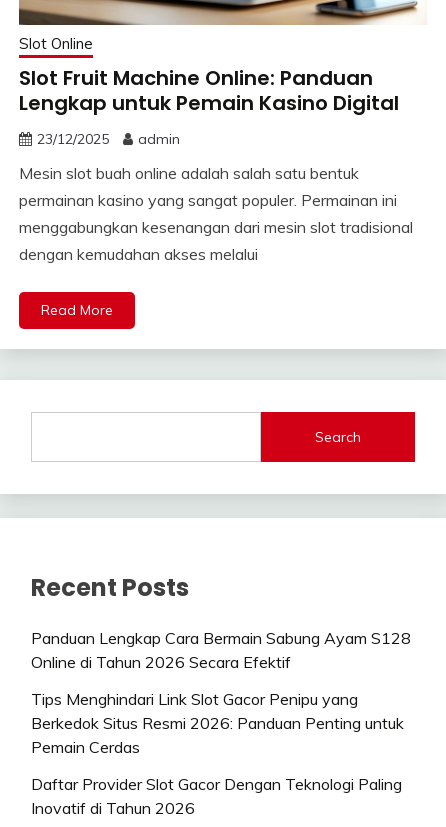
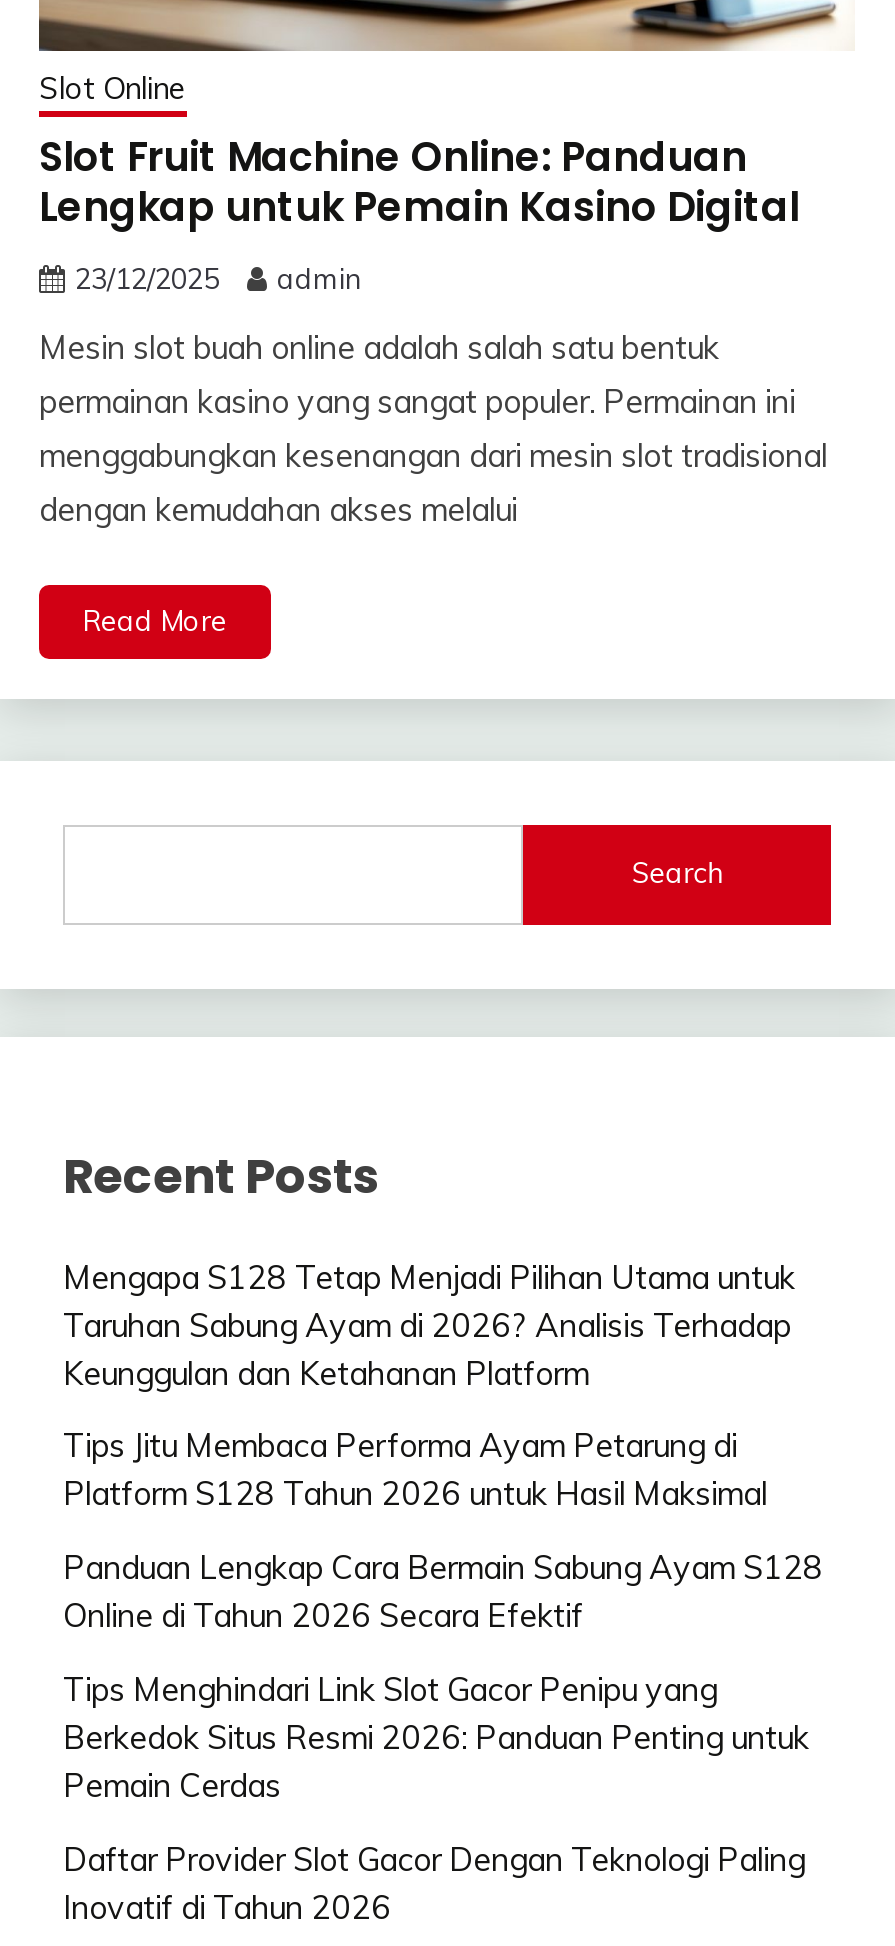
+ Mengapa S128 Tetap Menjadi Pilihan Utama untuk
+ Taruhan Sabung Ayam di 2026? Analisis Terhadap
+ Keunggulan dan Ketahanan Platform
+ Tips Jitu Membaca Performa Ayam Petarung di
+ Platform S128 Tahun 2026 untuk Hasil Maksimal
